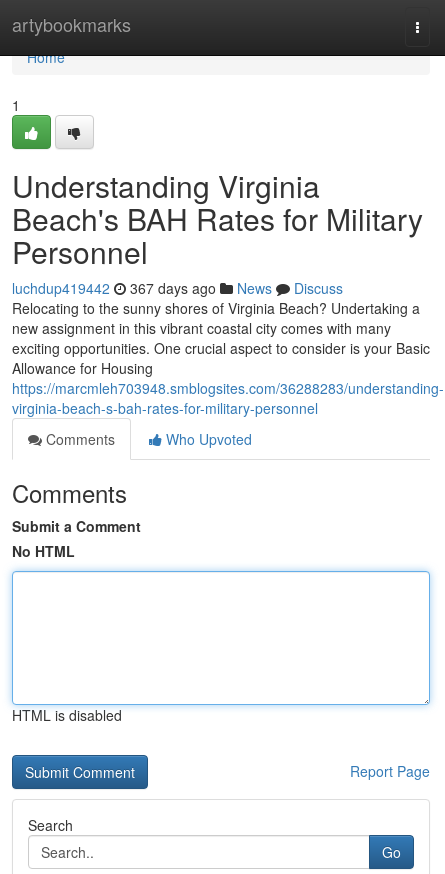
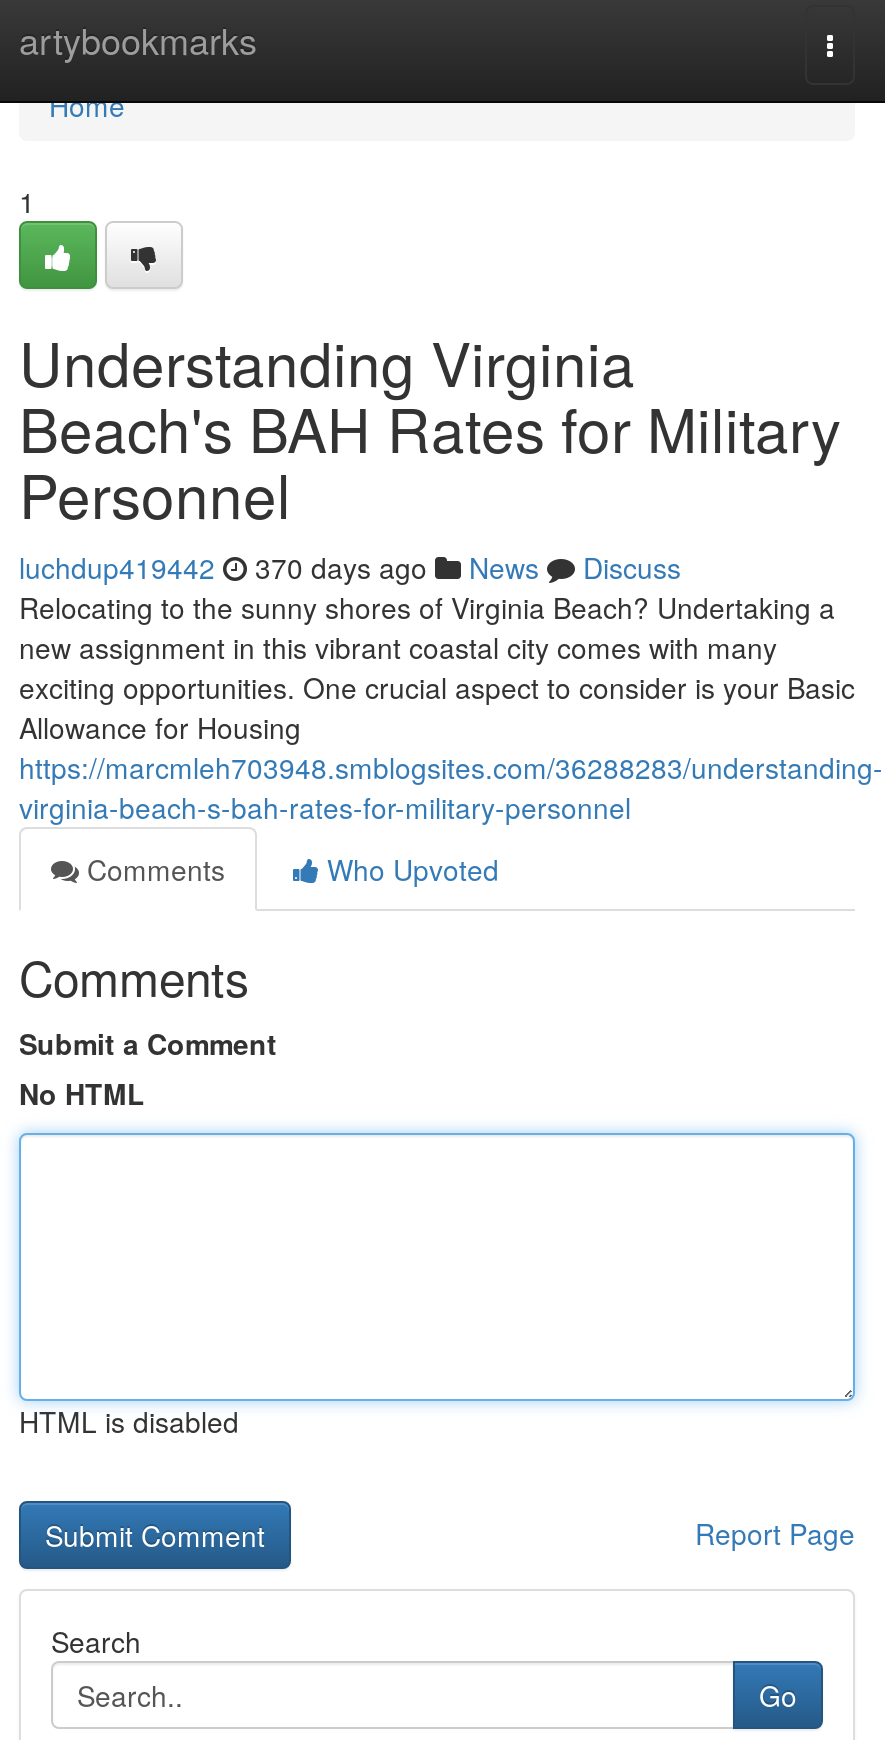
- luchdup419442 367 days ago News Discuss
+ luchdup419442 370 days ago News Discuss
